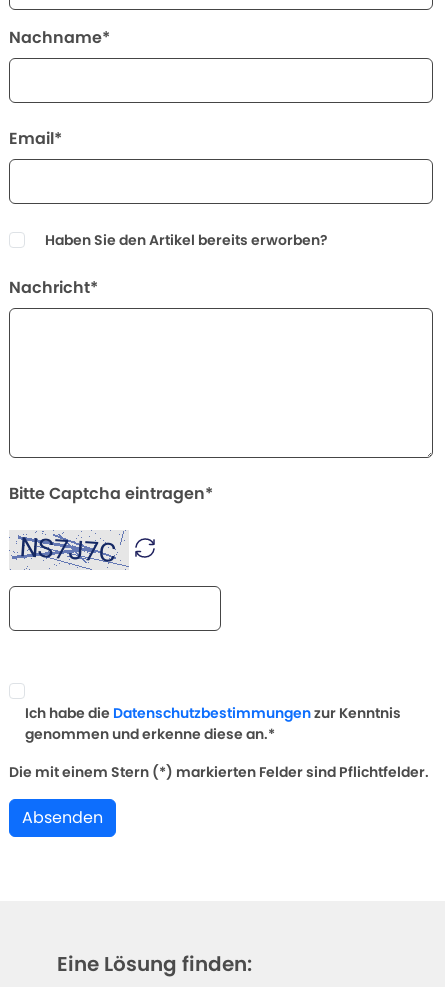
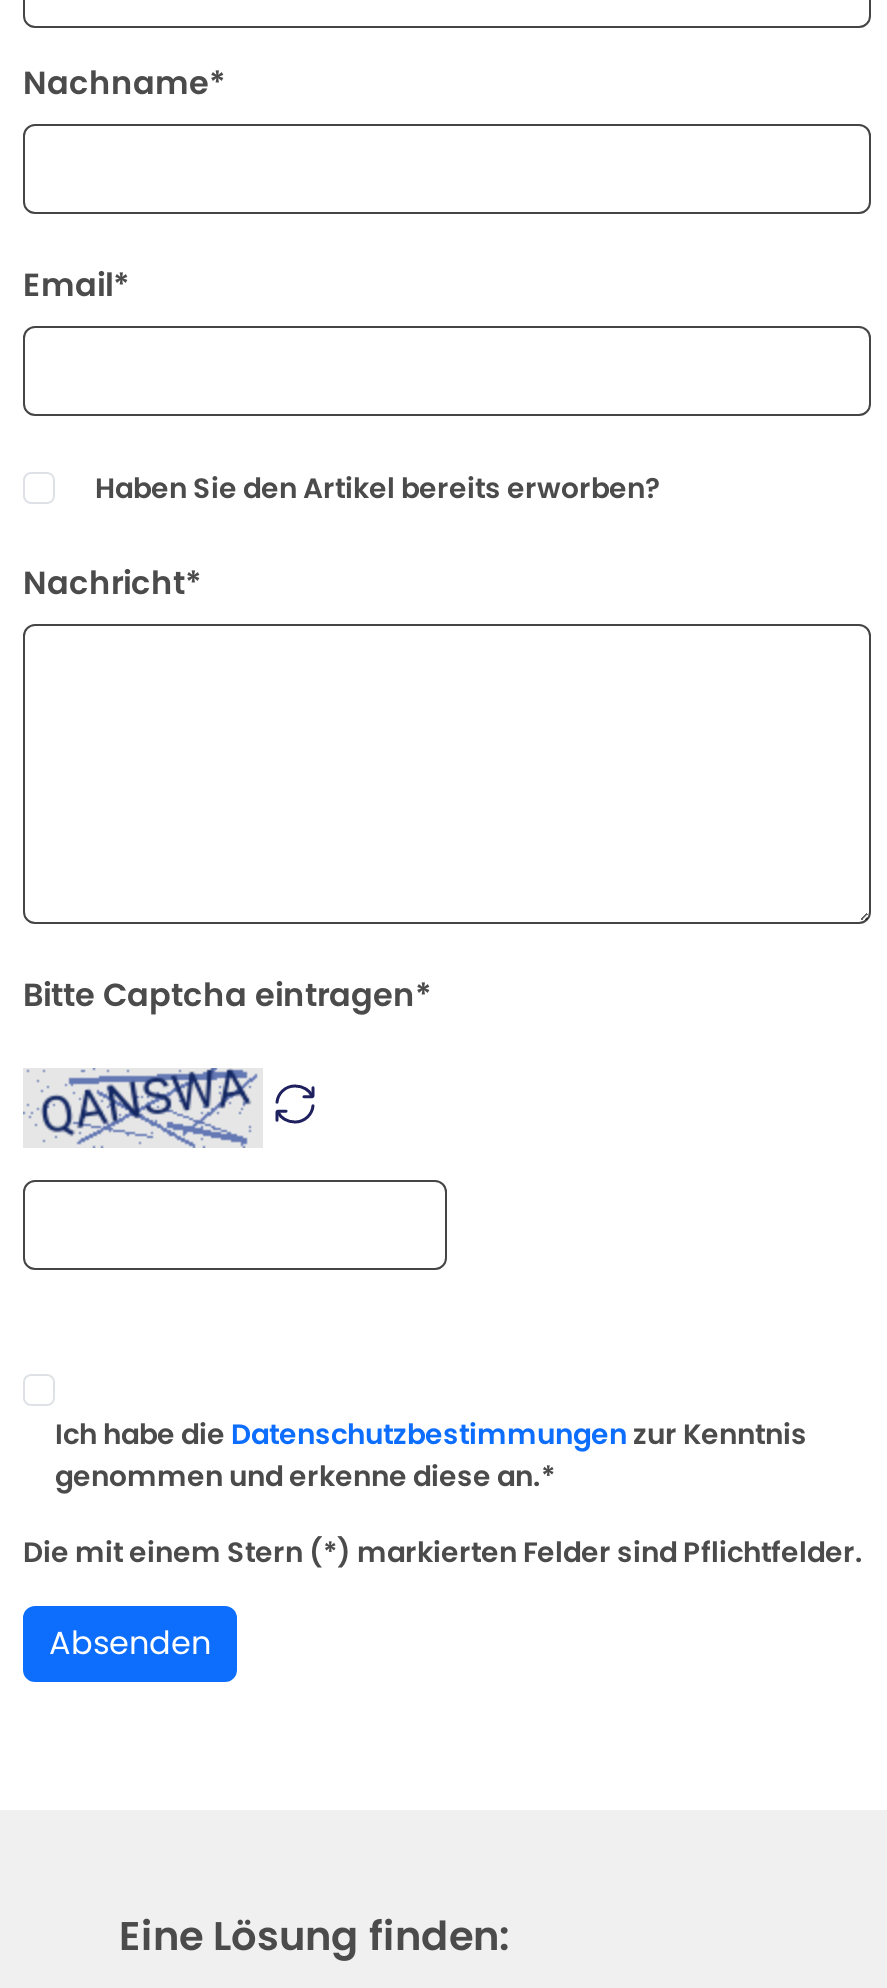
- [image]
+ [image]
